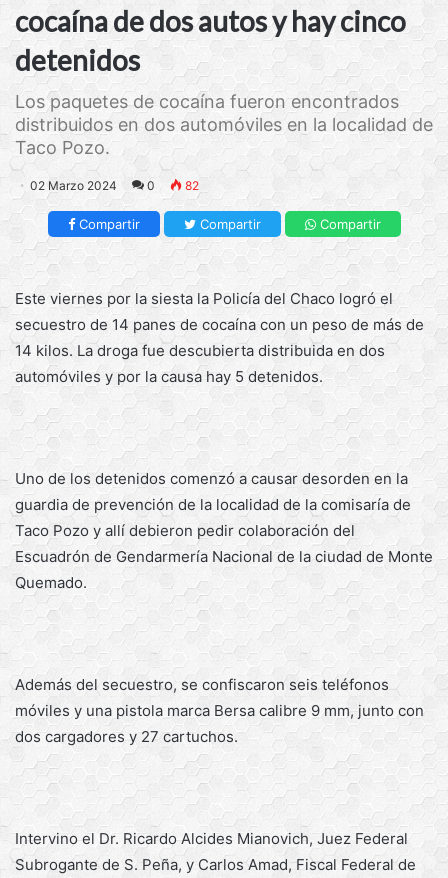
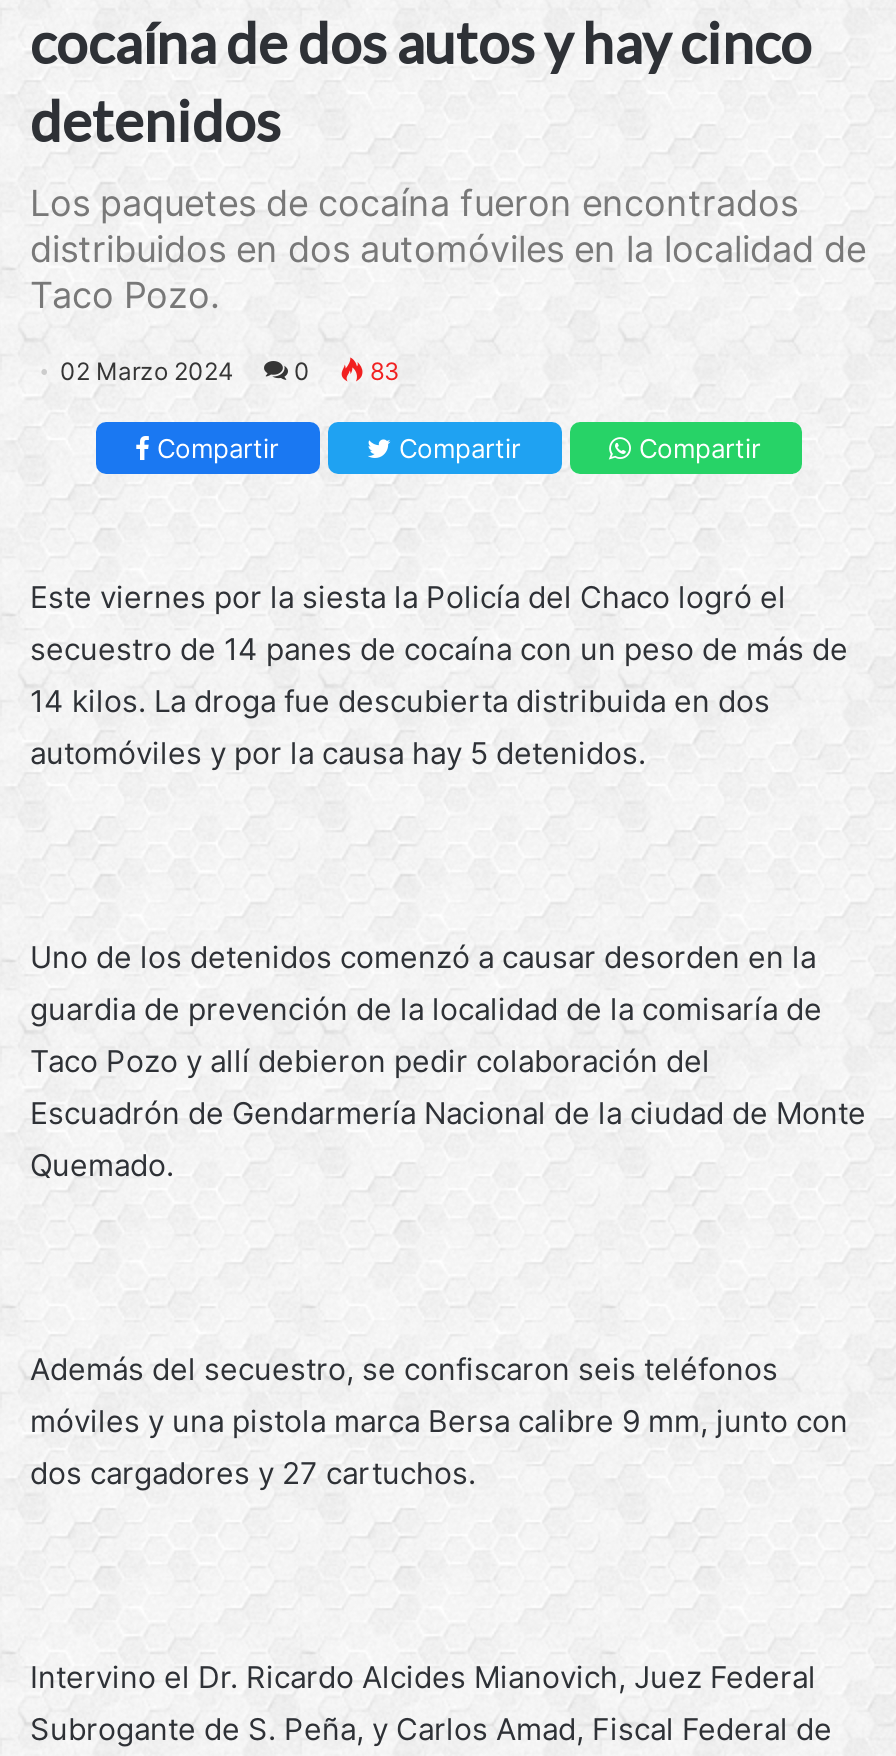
- 02 Marzo 2024 0 82
+ 02 Marzo 2024 0 83
